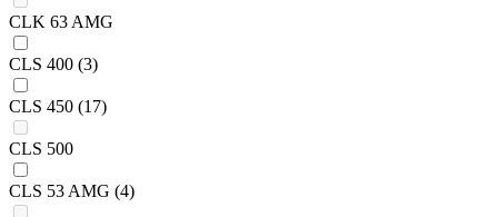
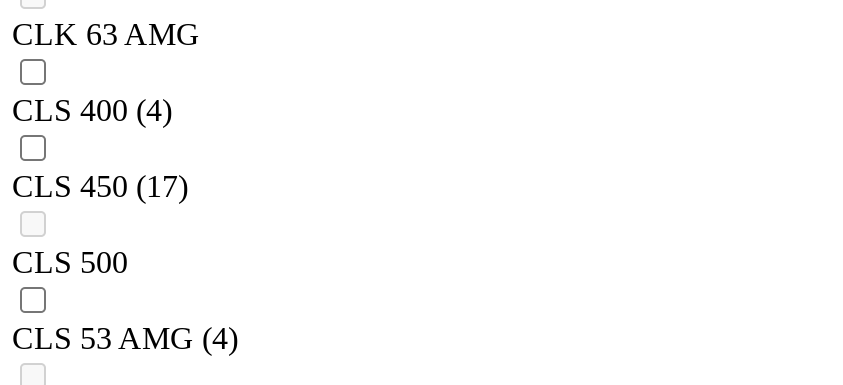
- CLS 400 (3)
+ CLS 400 (4)
